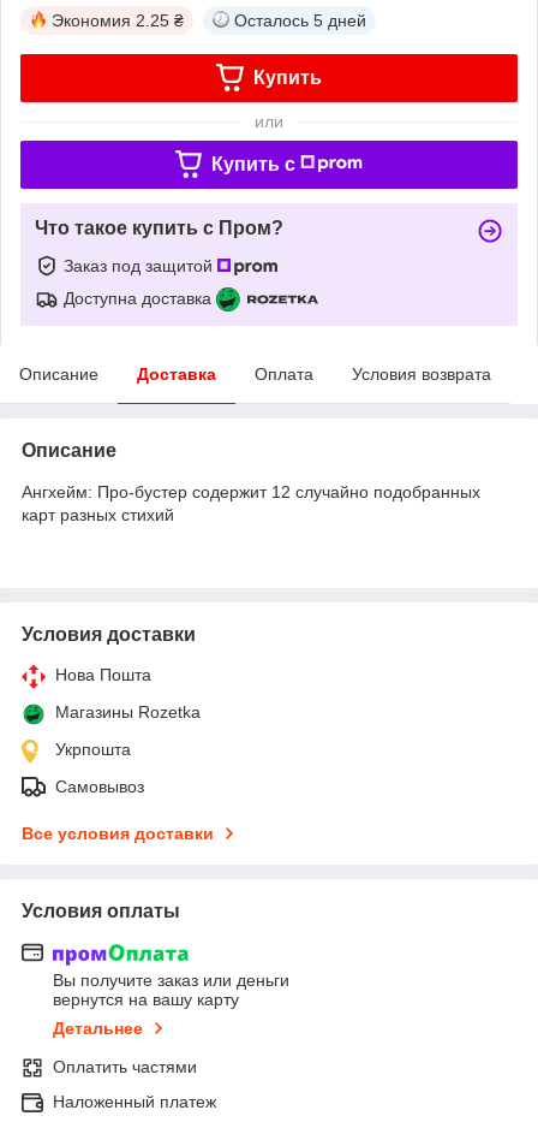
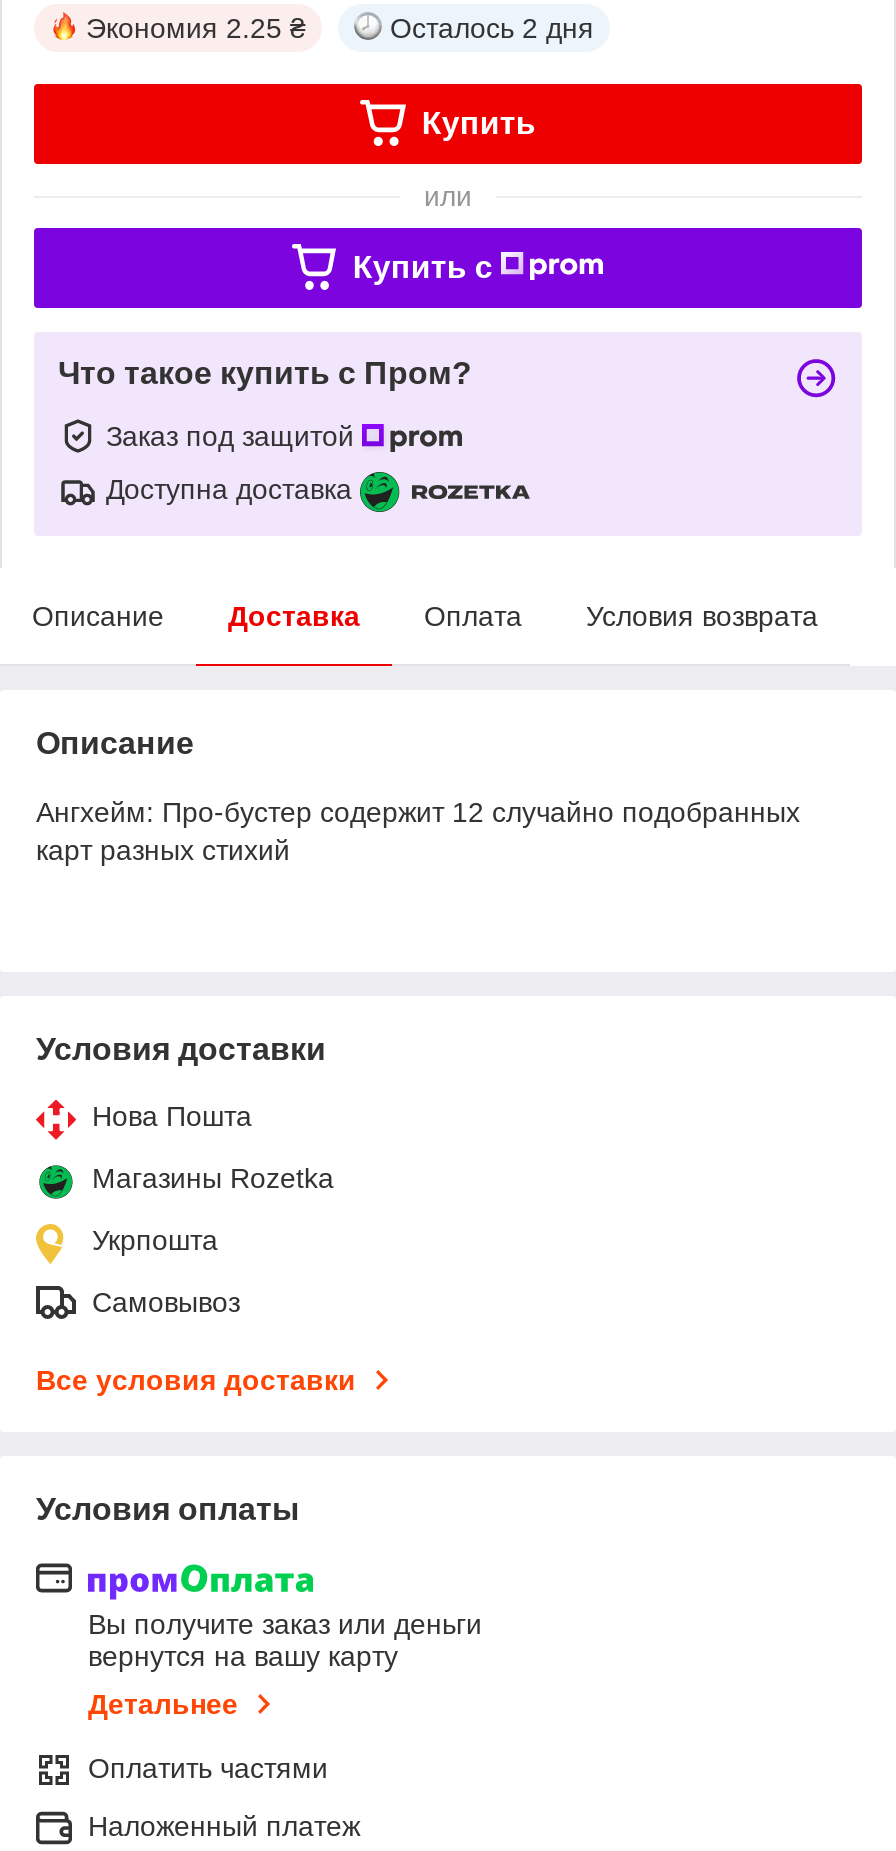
- Осталось 5 дней
+ Осталось 2 дня
